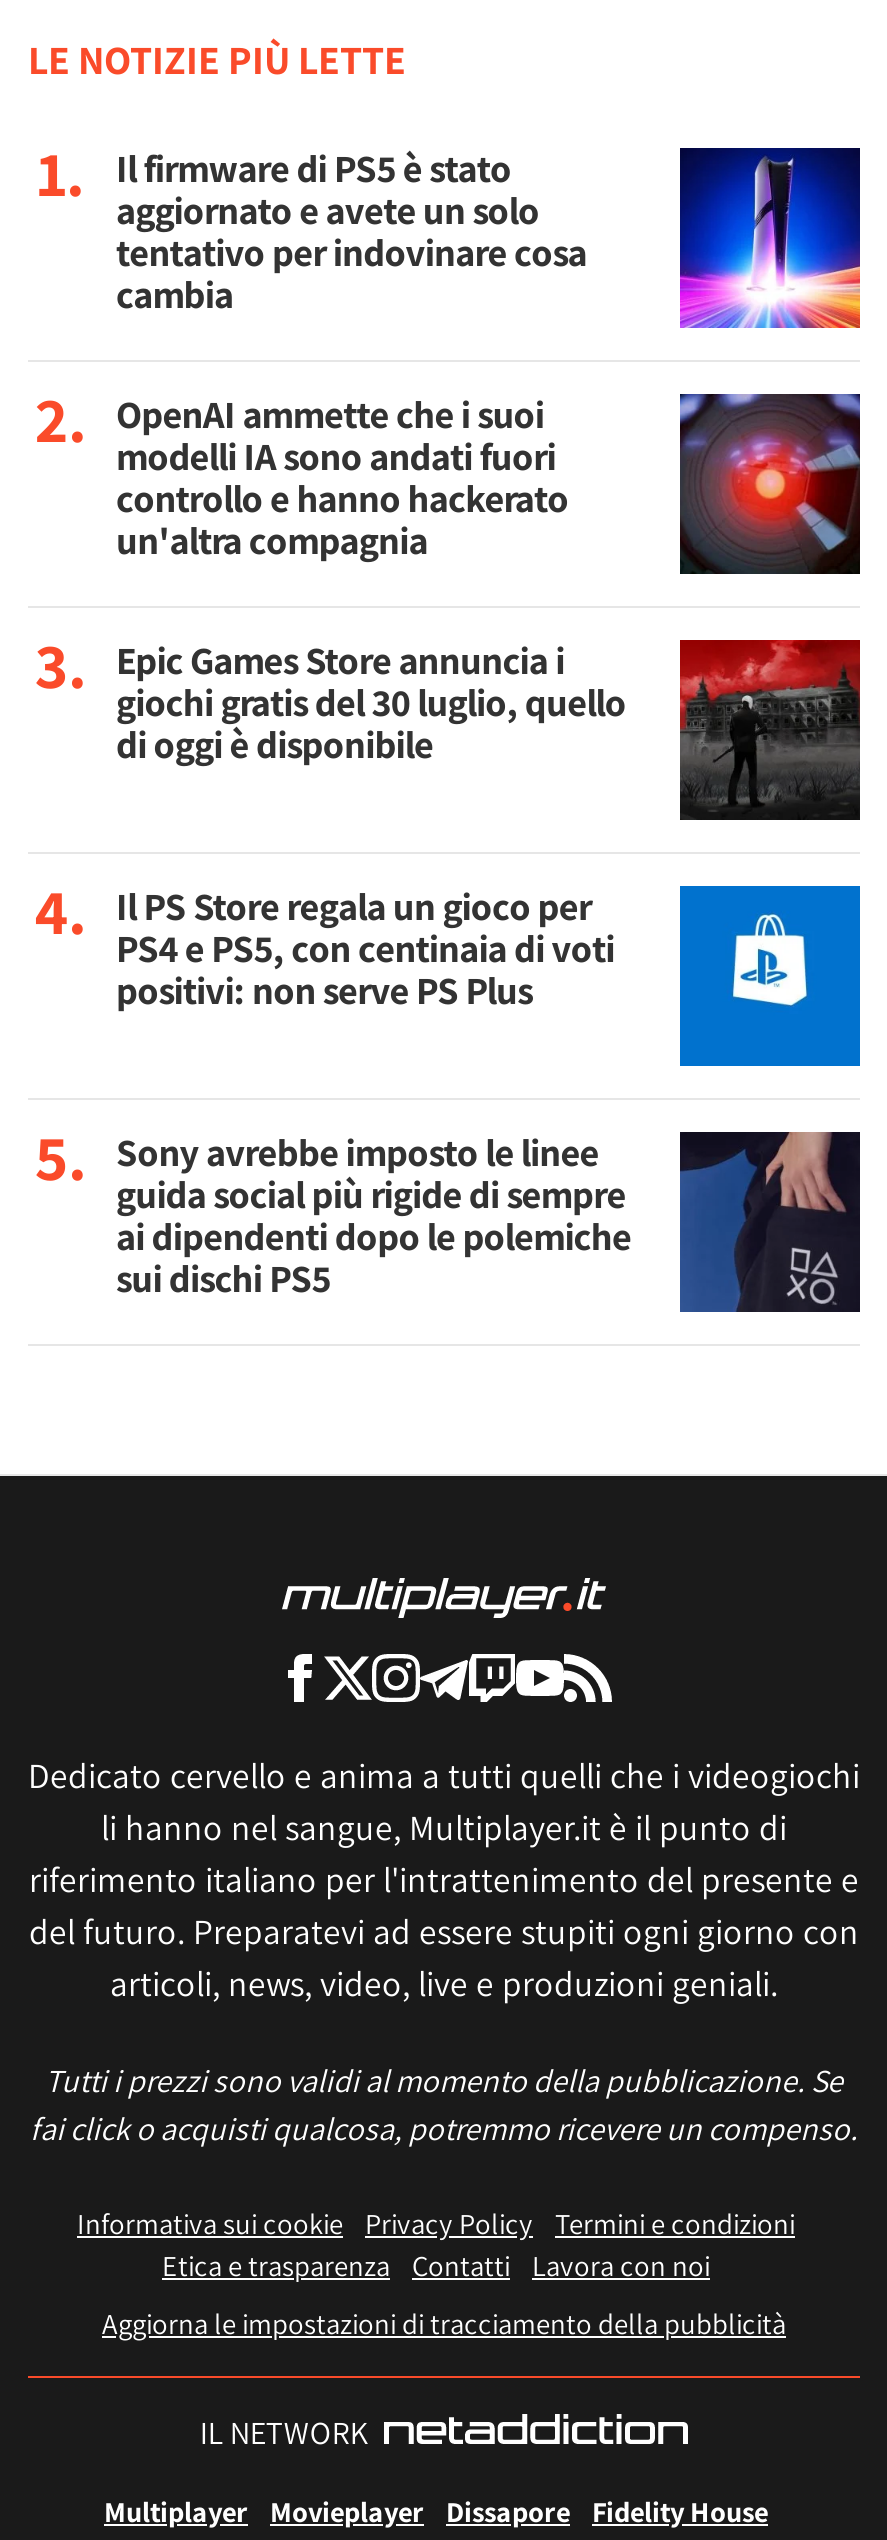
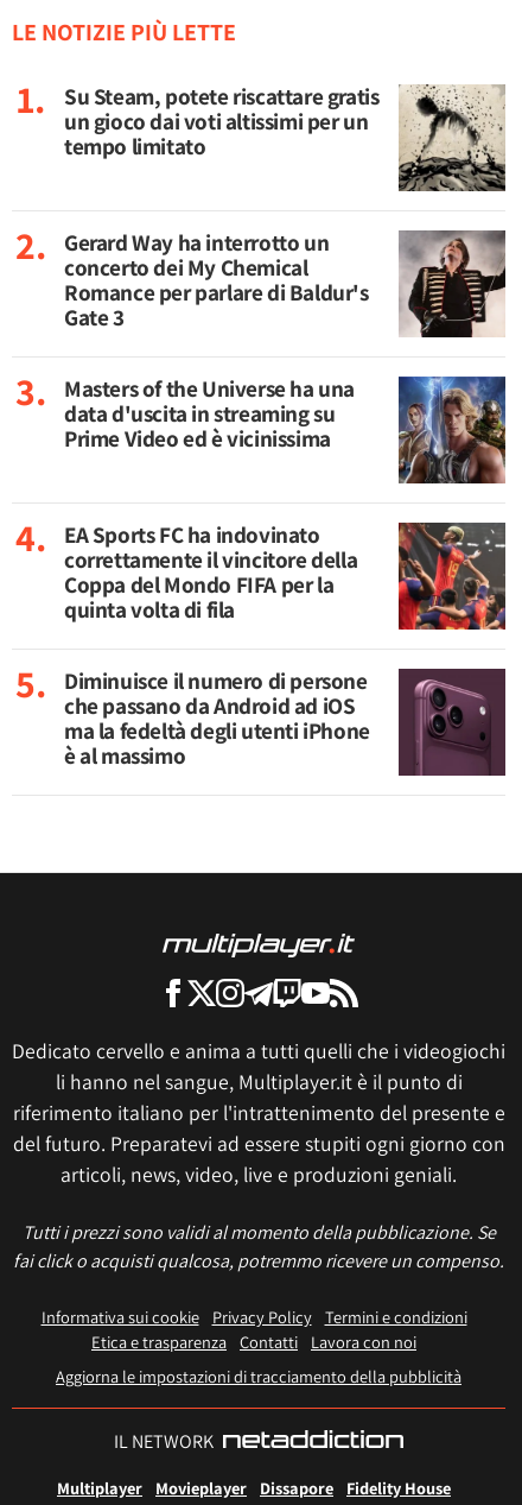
- Il firmware di PS5 è stato
- aggiornato e avete un solo
- tentativo per indovinare cosa
- cambia
+ Su Steam, potete riscattare gratis
+ un gioco dai voti altissimi per un
+ tempo limitato

- [image]
+ [image]

- OpenAI ammette che i suoi
- modelli IA sono andati fuori
- controllo e hanno hackerato
- un'altra compagnia
+ Gerard Way ha interrotto un
+ concerto dei My Chemical
+ Romance per parlare di Baldur's
+ Gate 3

- [image]
+ [image]

- [image]
- Epic Games Store annuncia i
- giochi gratis del 30 luglio, quello
- di oggi è disponibile
+ [image]
+ Masters of the Universe ha una
+ data d'uscita in streaming su
+ Prime Video ed è vicinissima

- [image]
- Il PS Store regala un gioco per
- PS4 e PS5, con centinaia di voti
- positivi: non serve PS Plus
+ [image]
+ EA Sports FC ha indovinato
+ correttamente il vincitore della
+ Coppa del Mondo FIFA per la
+ quinta volta di fila

- [image]
- Sony avrebbe imposto le linee
- guida social più rigide di sempre
- ai dipendenti dopo le polemiche
- sui dischi PS5
+ [image]
+ Diminuisce il numero di persone
+ che passano da Android ad iOS
+ ma la fedeltà degli utenti iPhone
+ è al massimo
